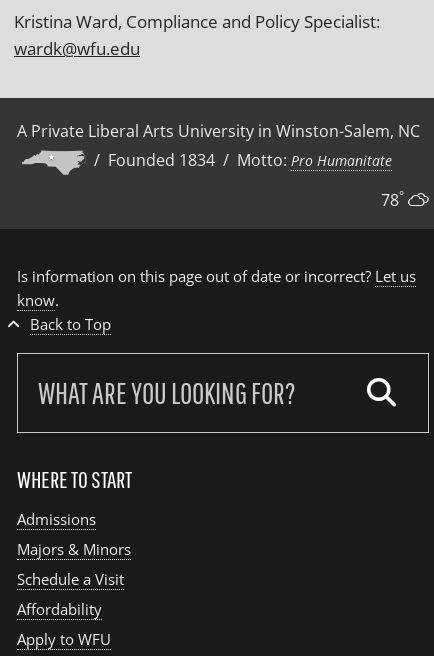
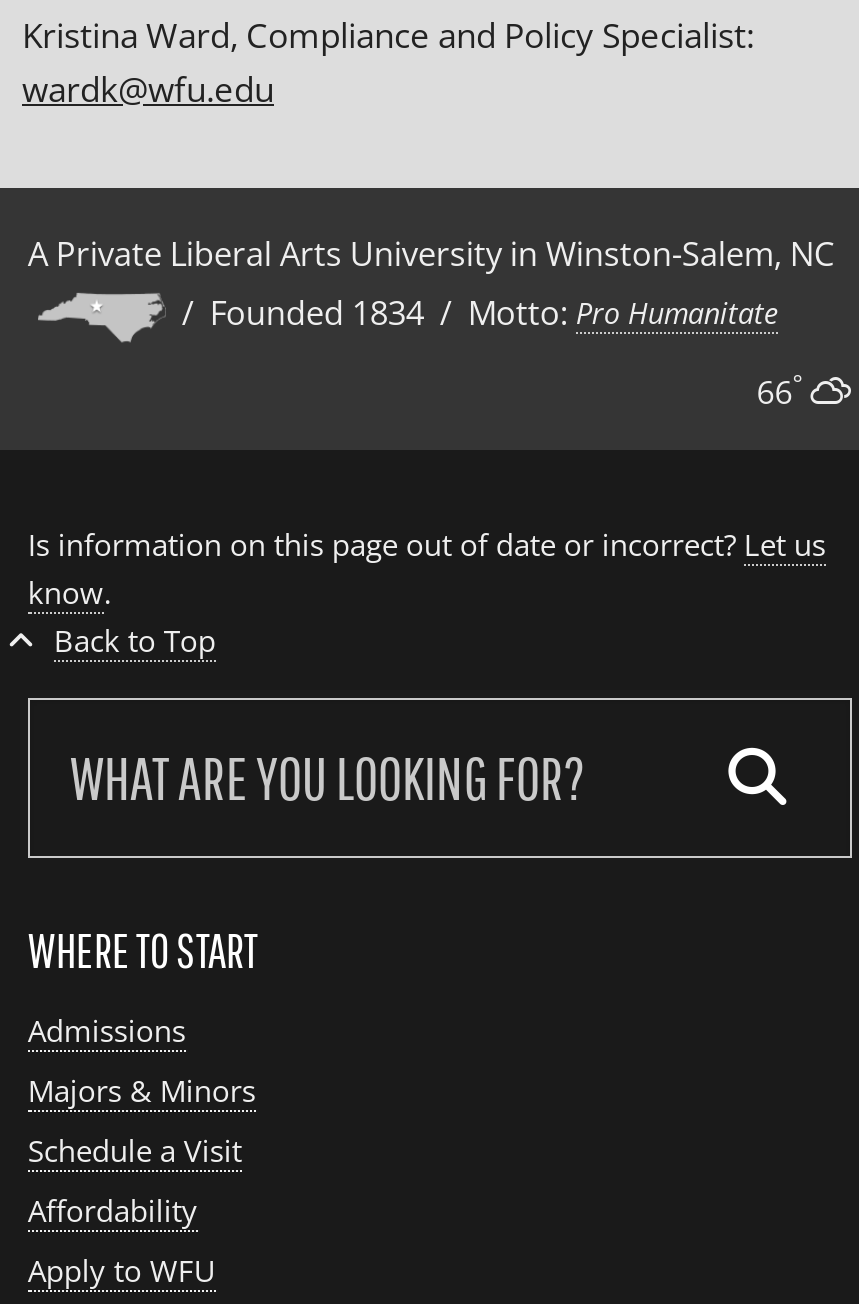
- 78°
+ 66°
